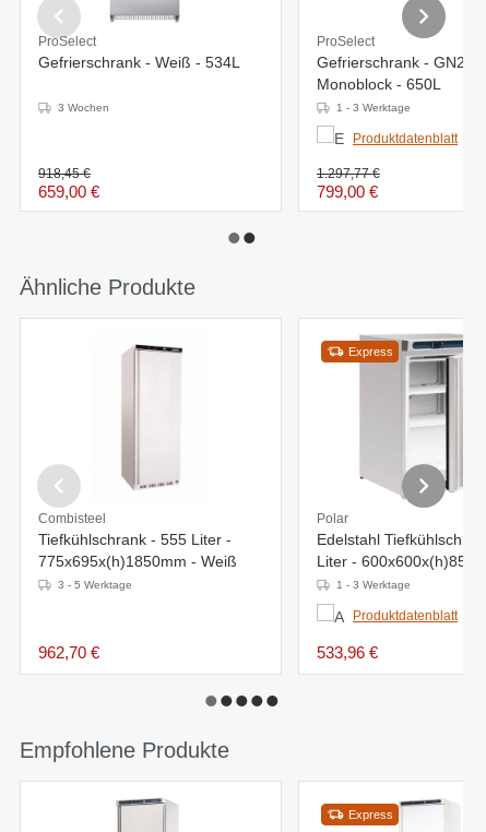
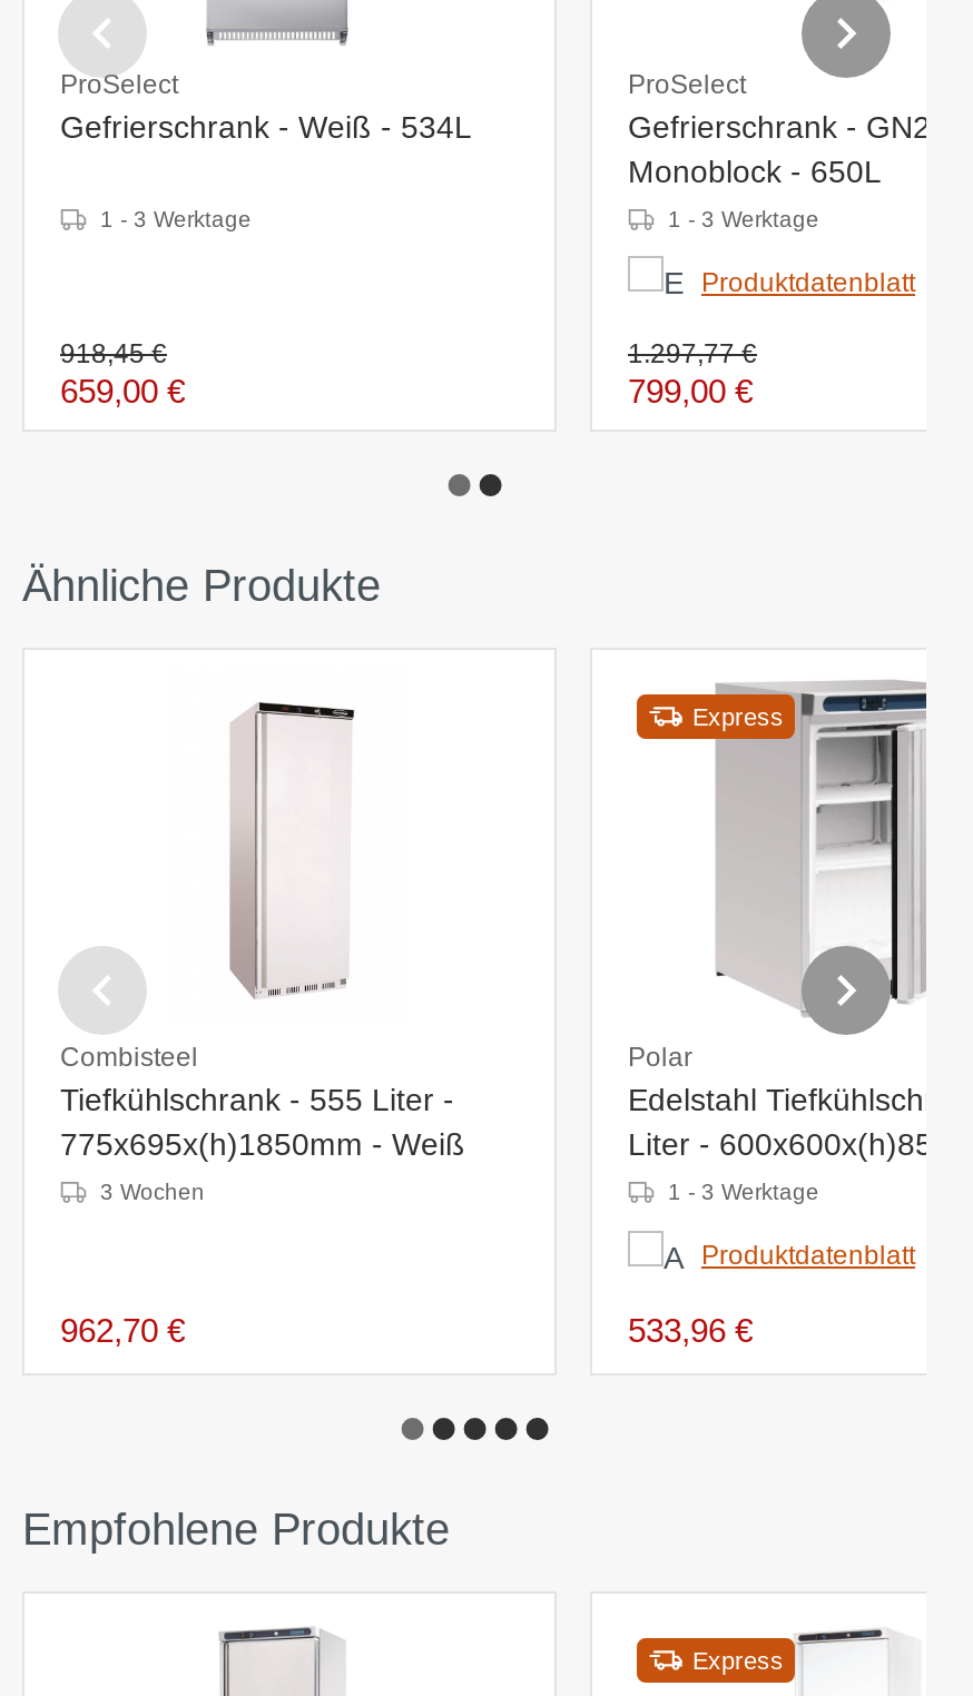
- 3 Wochen
+ 1 - 3 Werktage

- 3 - 5 Werktage
+ 3 Wochen
